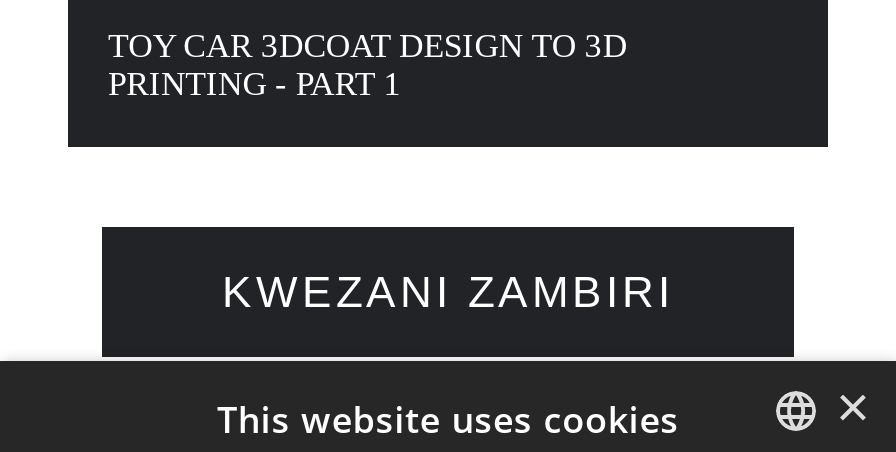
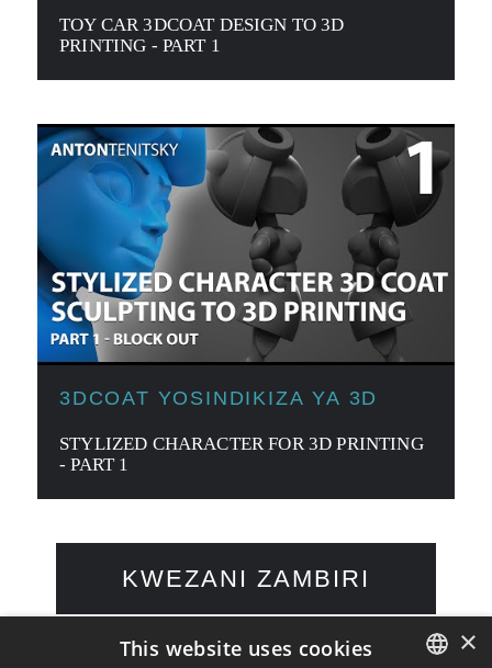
+ [image]
+ 3DCOAT YOSINDIKIZA YA 3D
+ STYLIZED CHARACTER FOR 3D PRINTING
+ - PART 1
